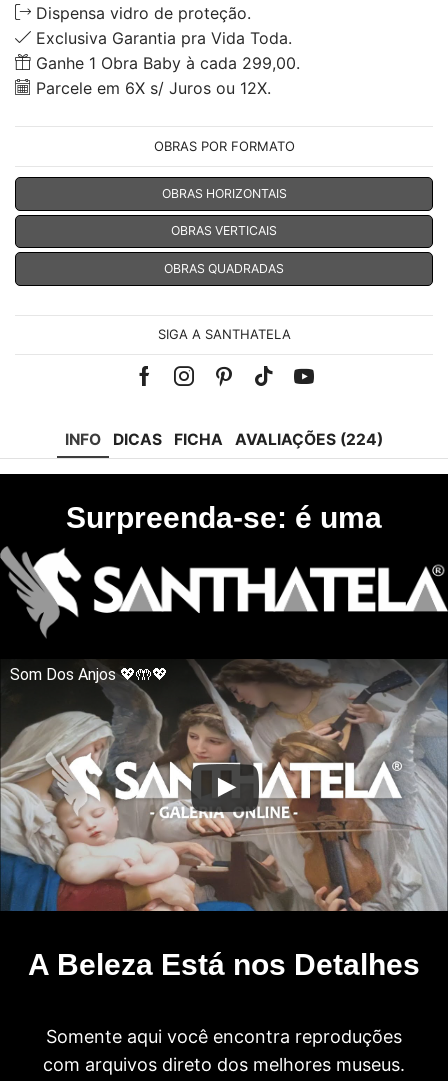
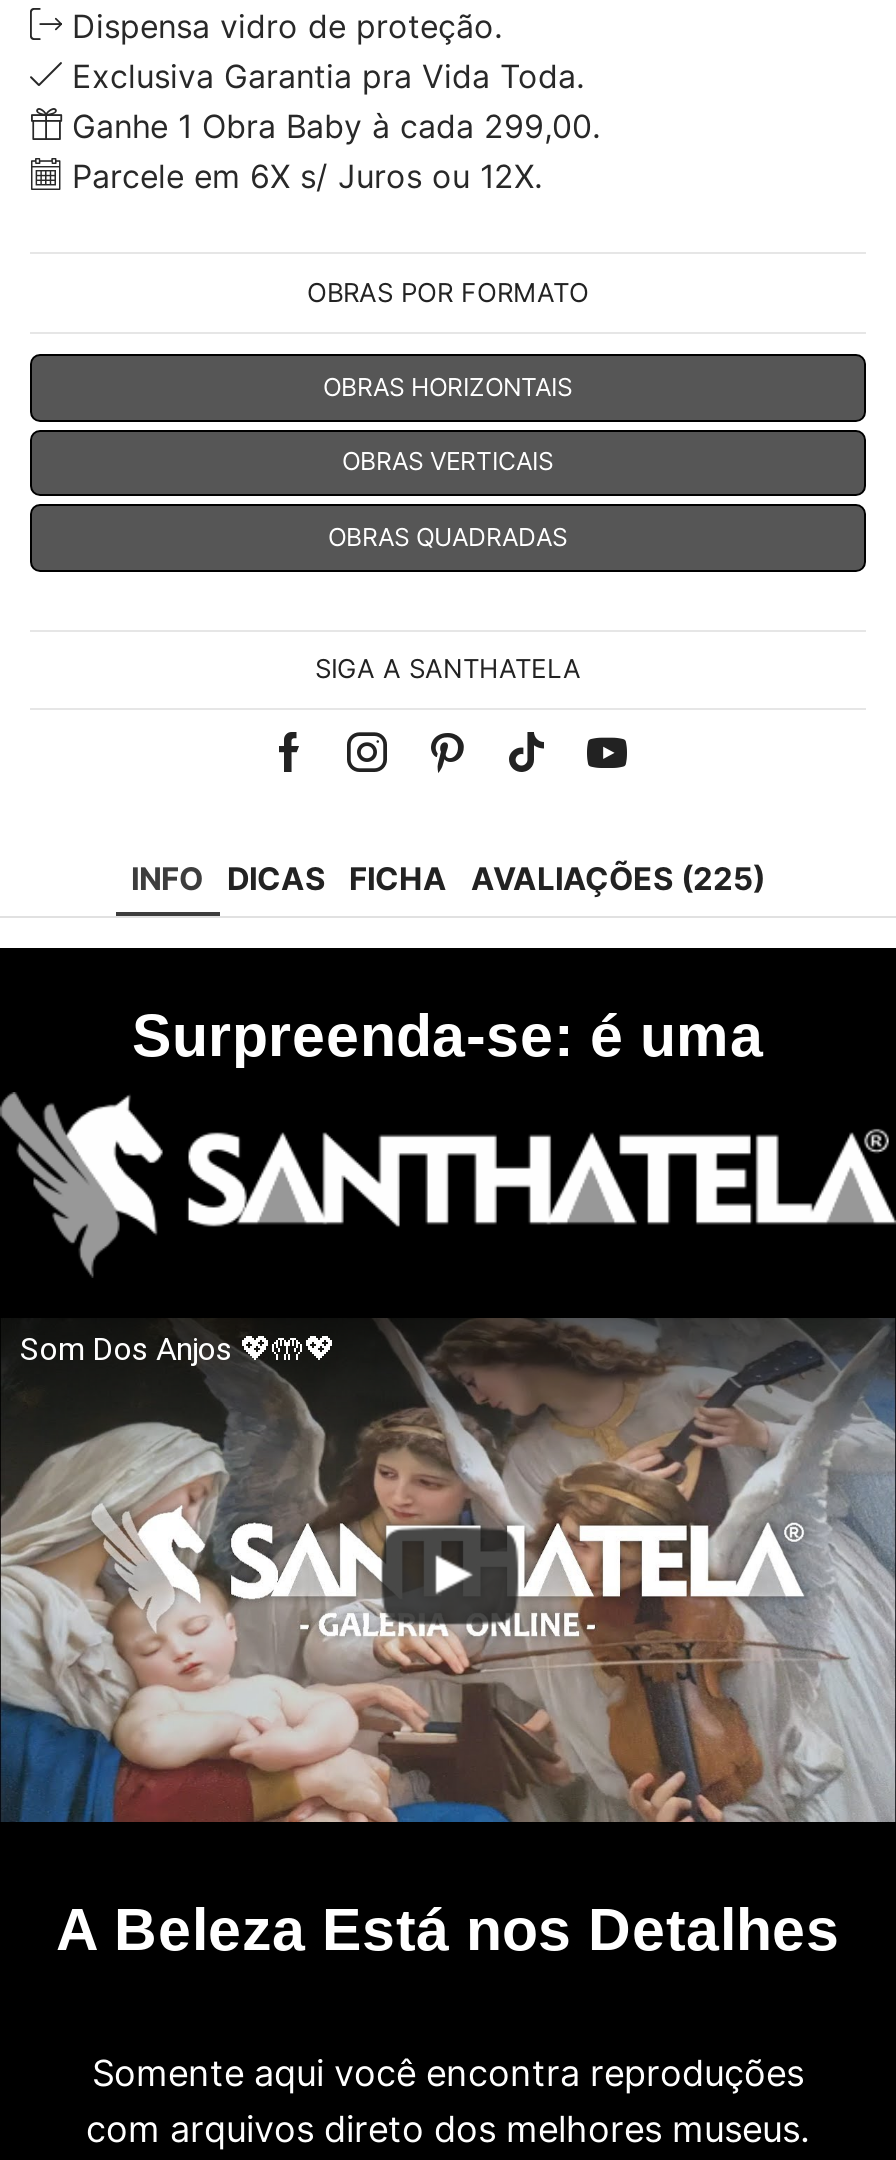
- INFO DICAS FICHA AVALIAÇÕES (224)
+ INFO DICAS FICHA AVALIAÇÕES (225)
